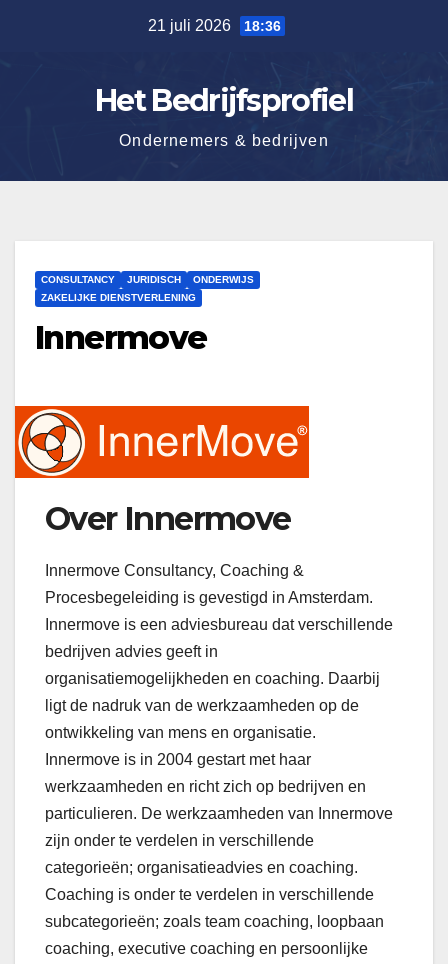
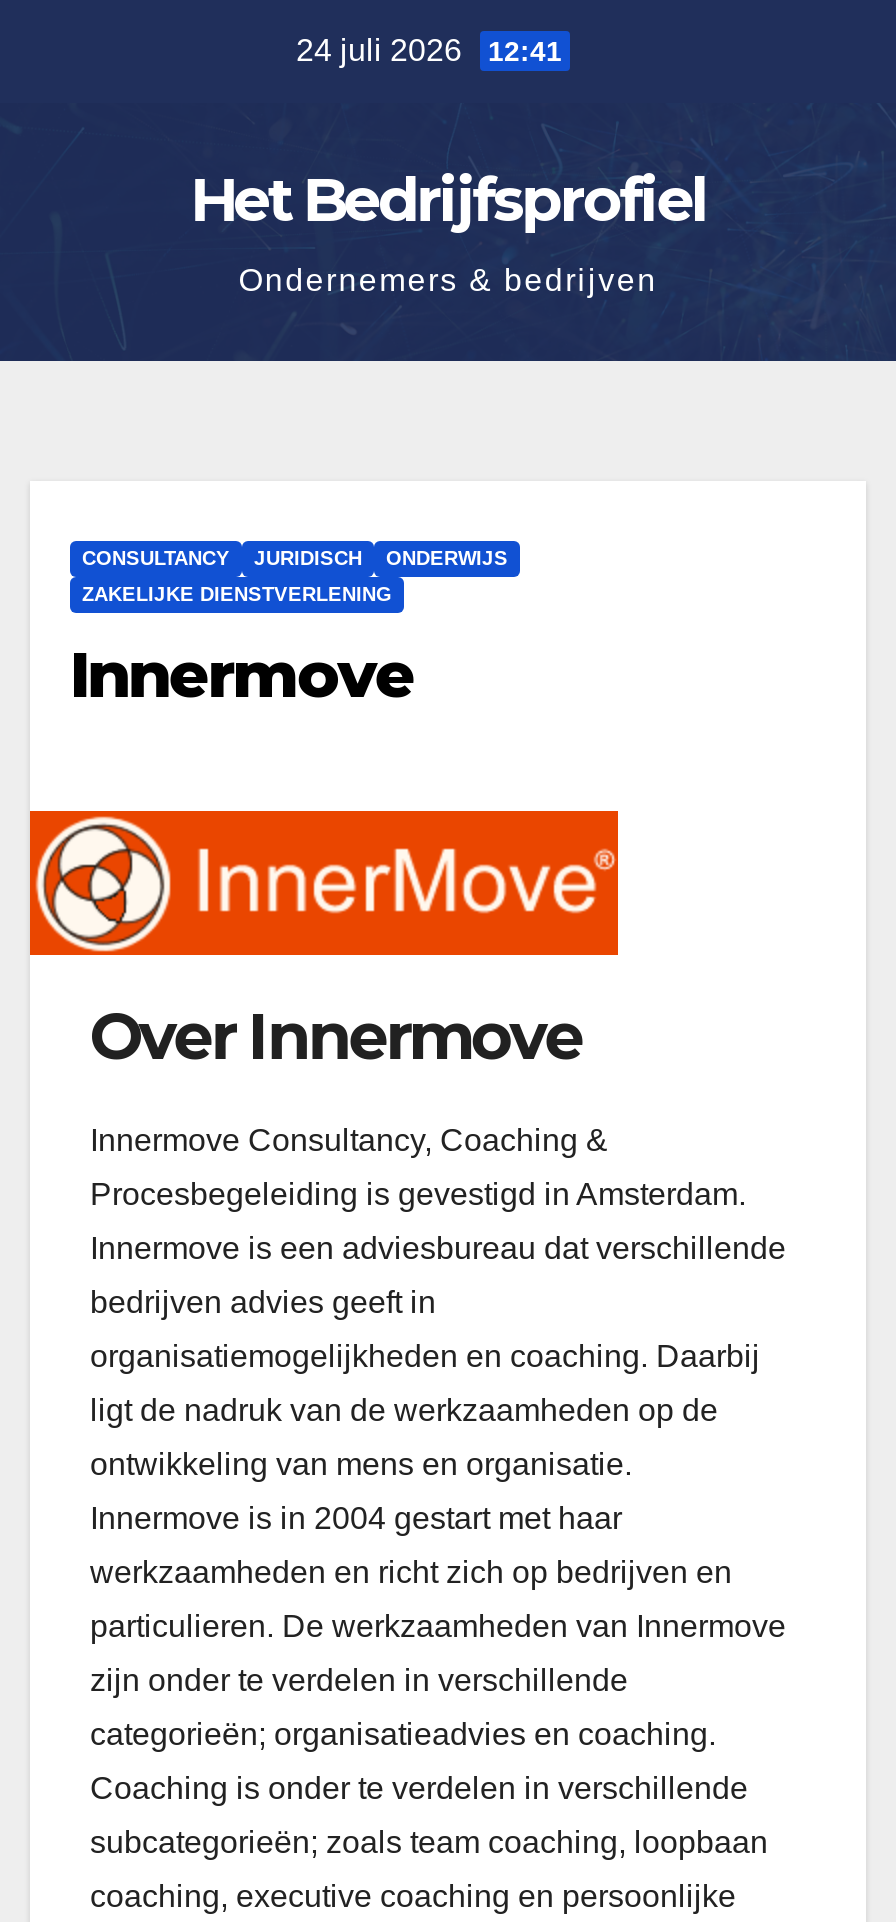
- 21 juli 2026 18:36
+ 24 juli 2026 12:41
